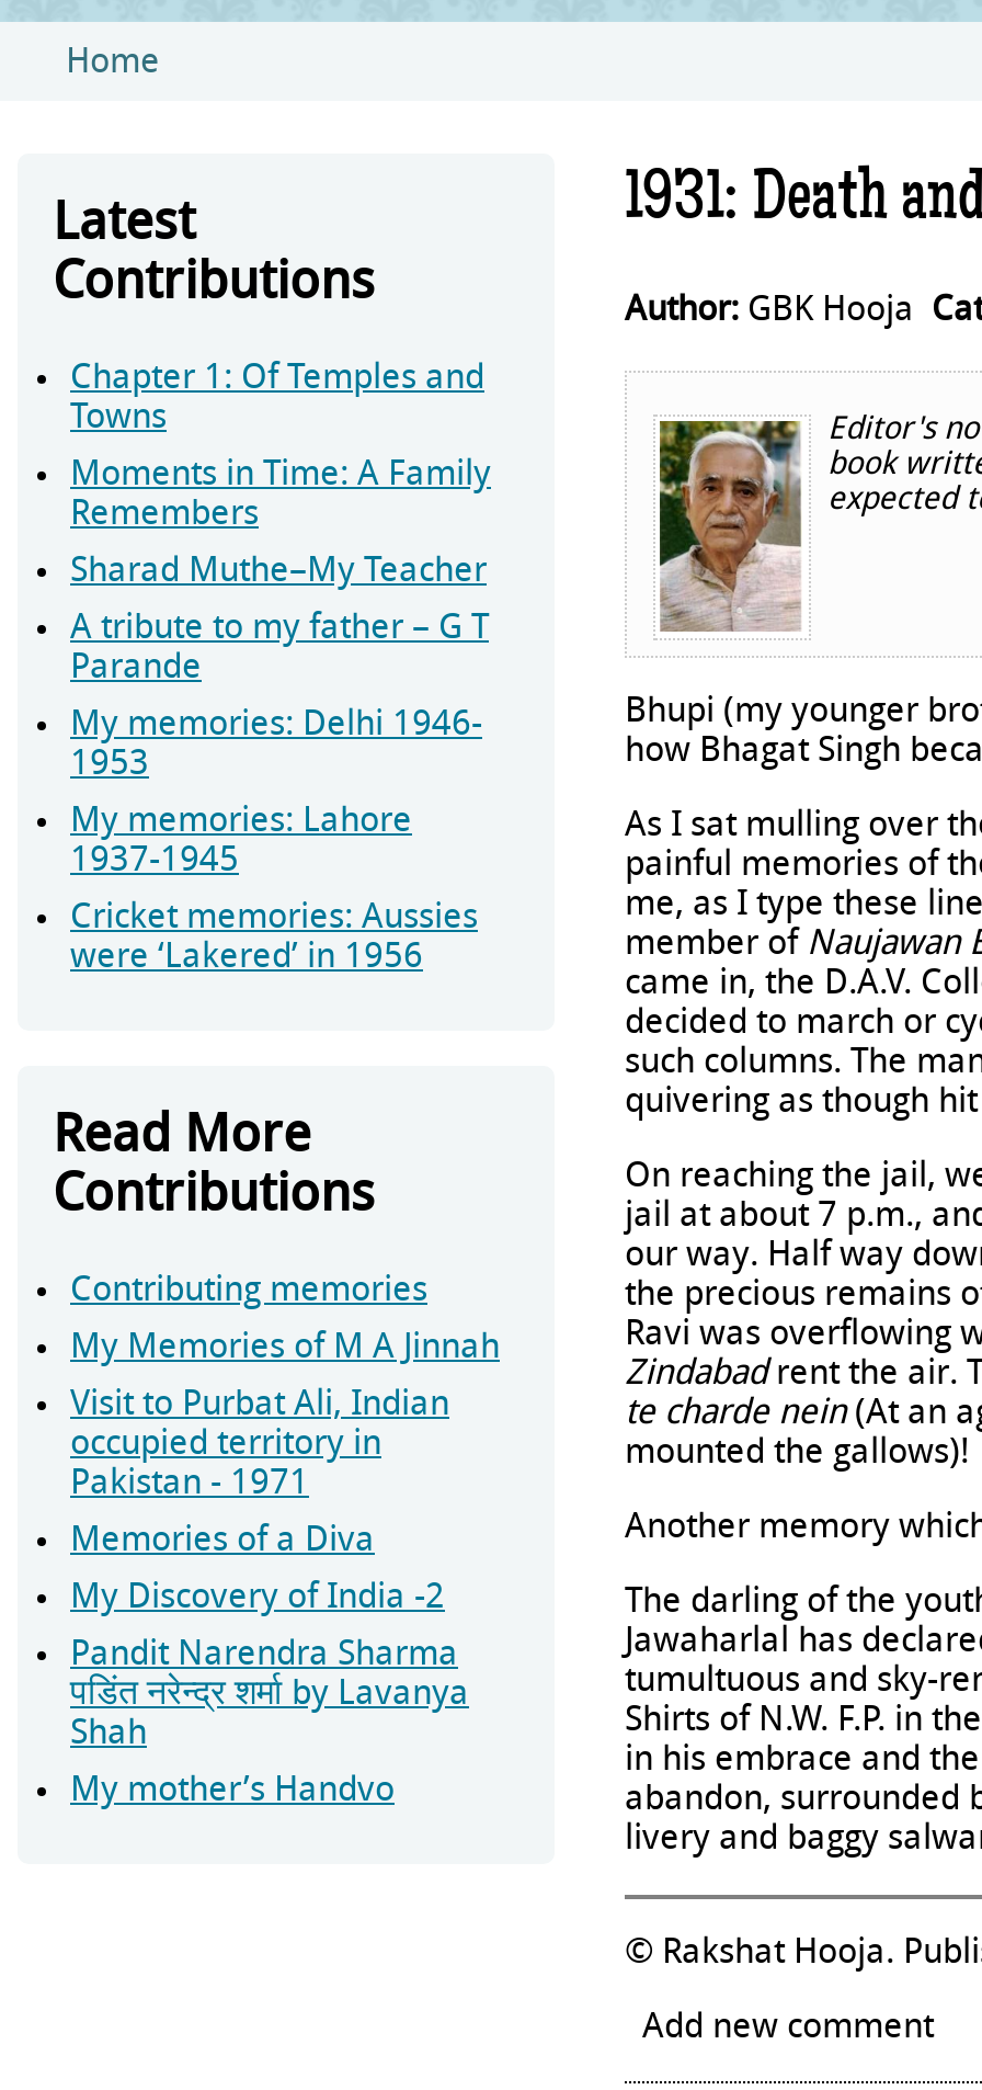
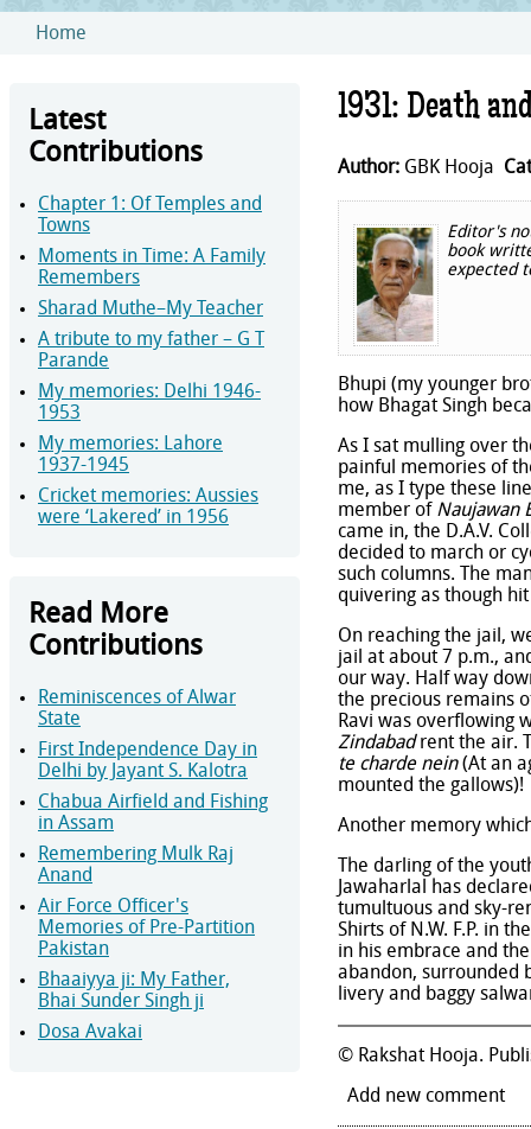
- Contributing memories
+ Reminiscences of Alwar
+ State

- My Memories of M A Jinnah
+ First Independence Day in
+ Delhi by Jayant S. Kalotra

- Visit to Purbat Ali, Indian
- occupied territory in
- Pakistan - 1971
+ Chabua Airfield and Fishing
+ in Assam

- Memories of a Diva
+ Remembering Mulk Raj
+ Anand

- My Discovery of India -2
+ Air Force Officer's
+ Memories of Pre-Partition
+ Pakistan

- Pandit Narendra Sharma
- पडिंत नरेन्द्र शर्मा by Lavanya
- Shah
+ Bhaaiyya ji: My Father,
+ Bhai Sunder Singh ji

- My mother’s Handvo
+ Dosa Avakai
